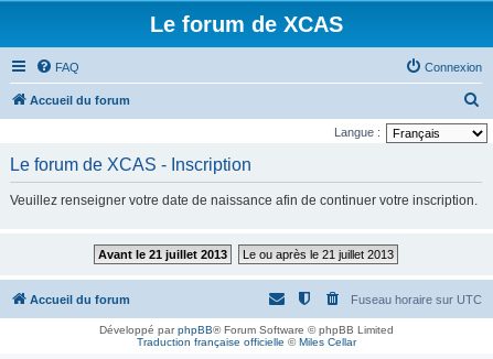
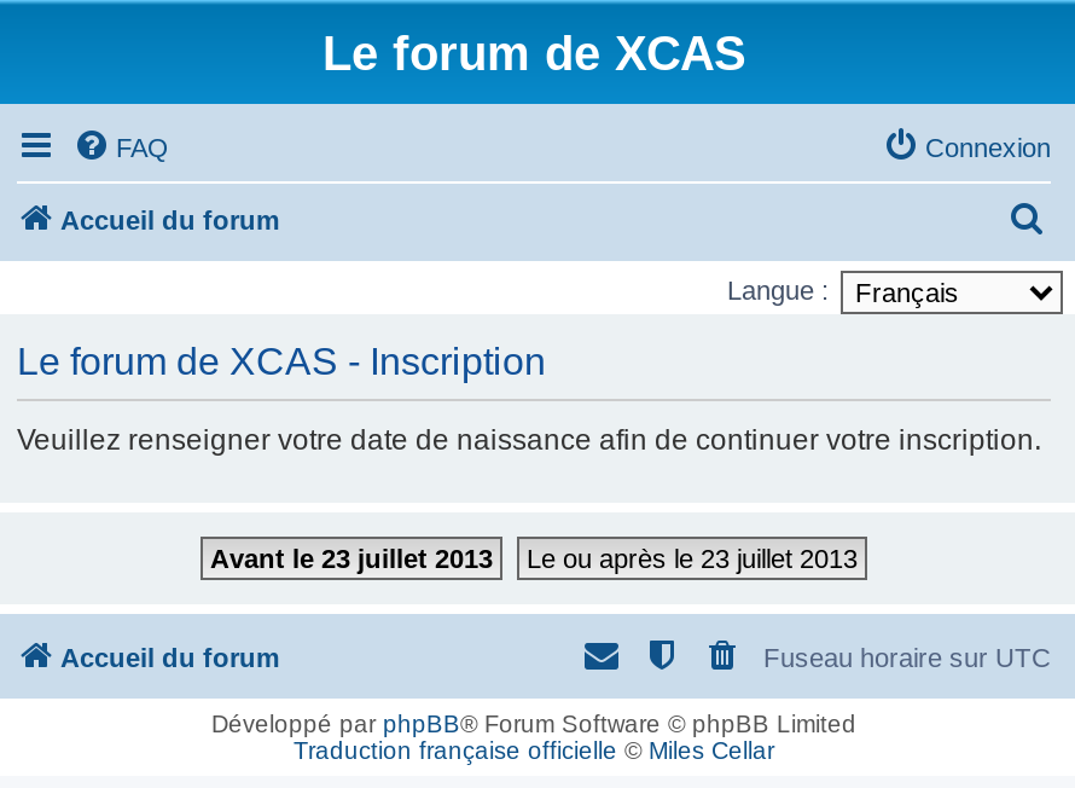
- Avant le 21 juillet 2013
+ Avant le 23 juillet 2013

- Le ou après le 21 juillet 2013
+ Le ou après le 23 juillet 2013
